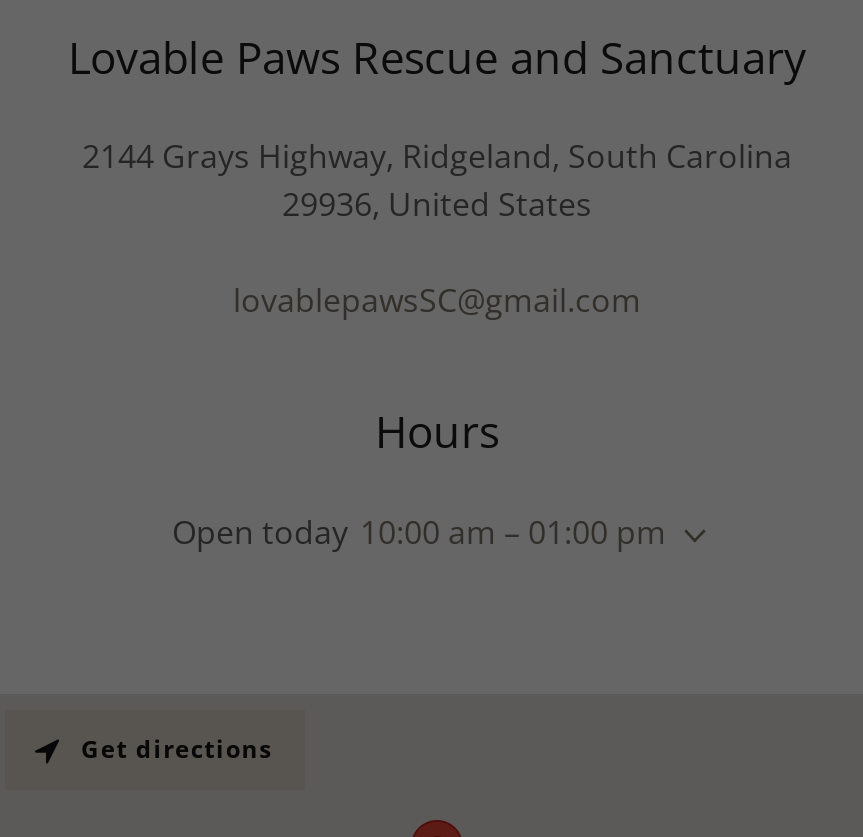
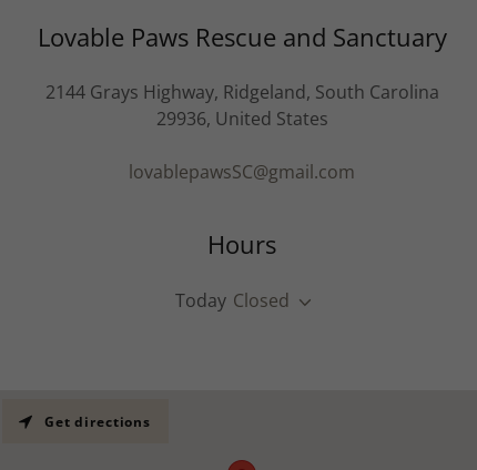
- Open today 10:00 am – 01:00 pm
+ Today Closed
